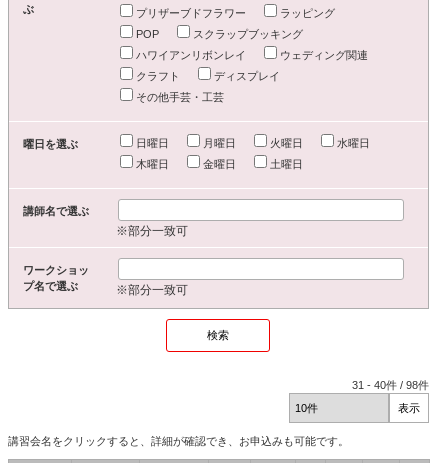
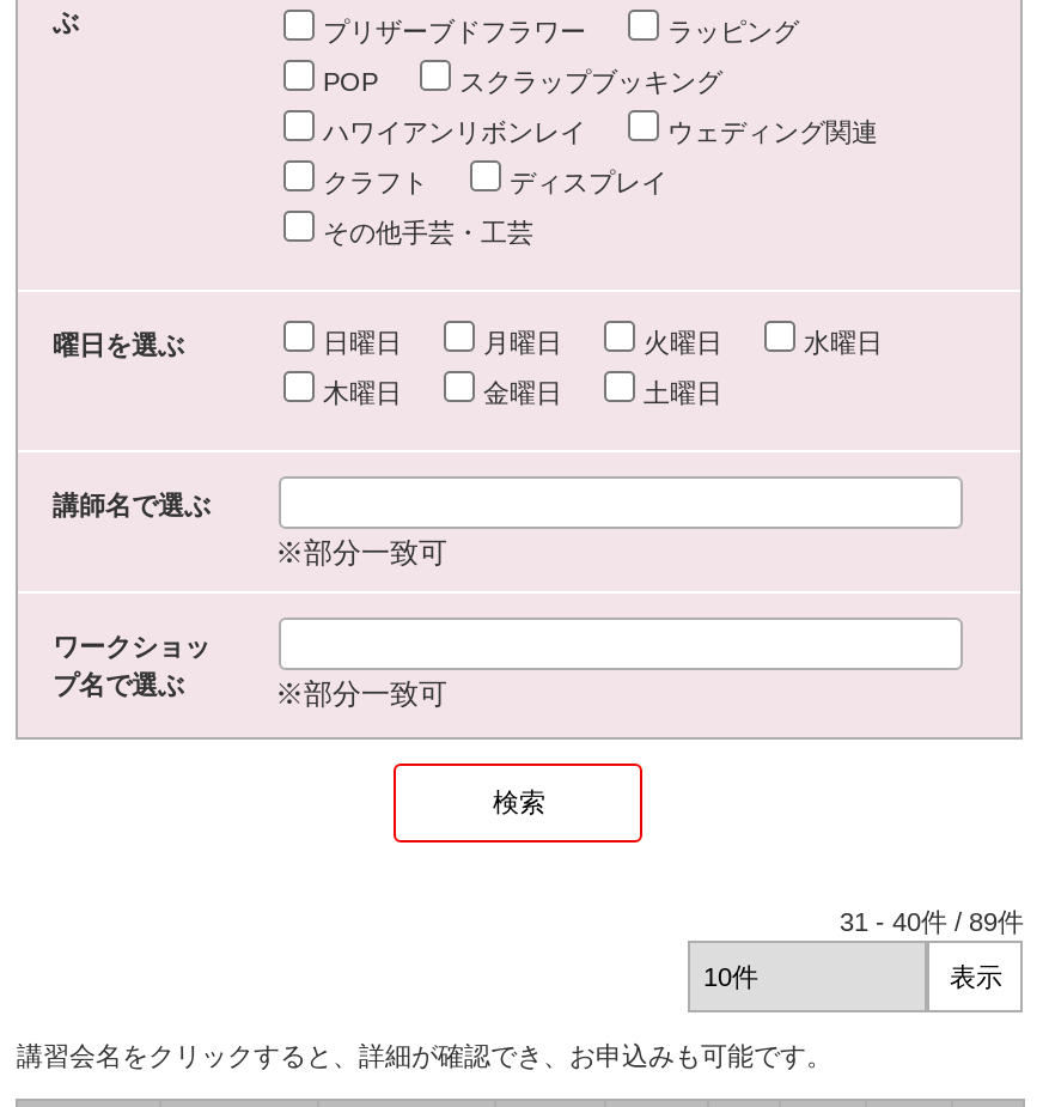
- 31 - 40件 / 98件
+ 31 - 40件 / 89件
